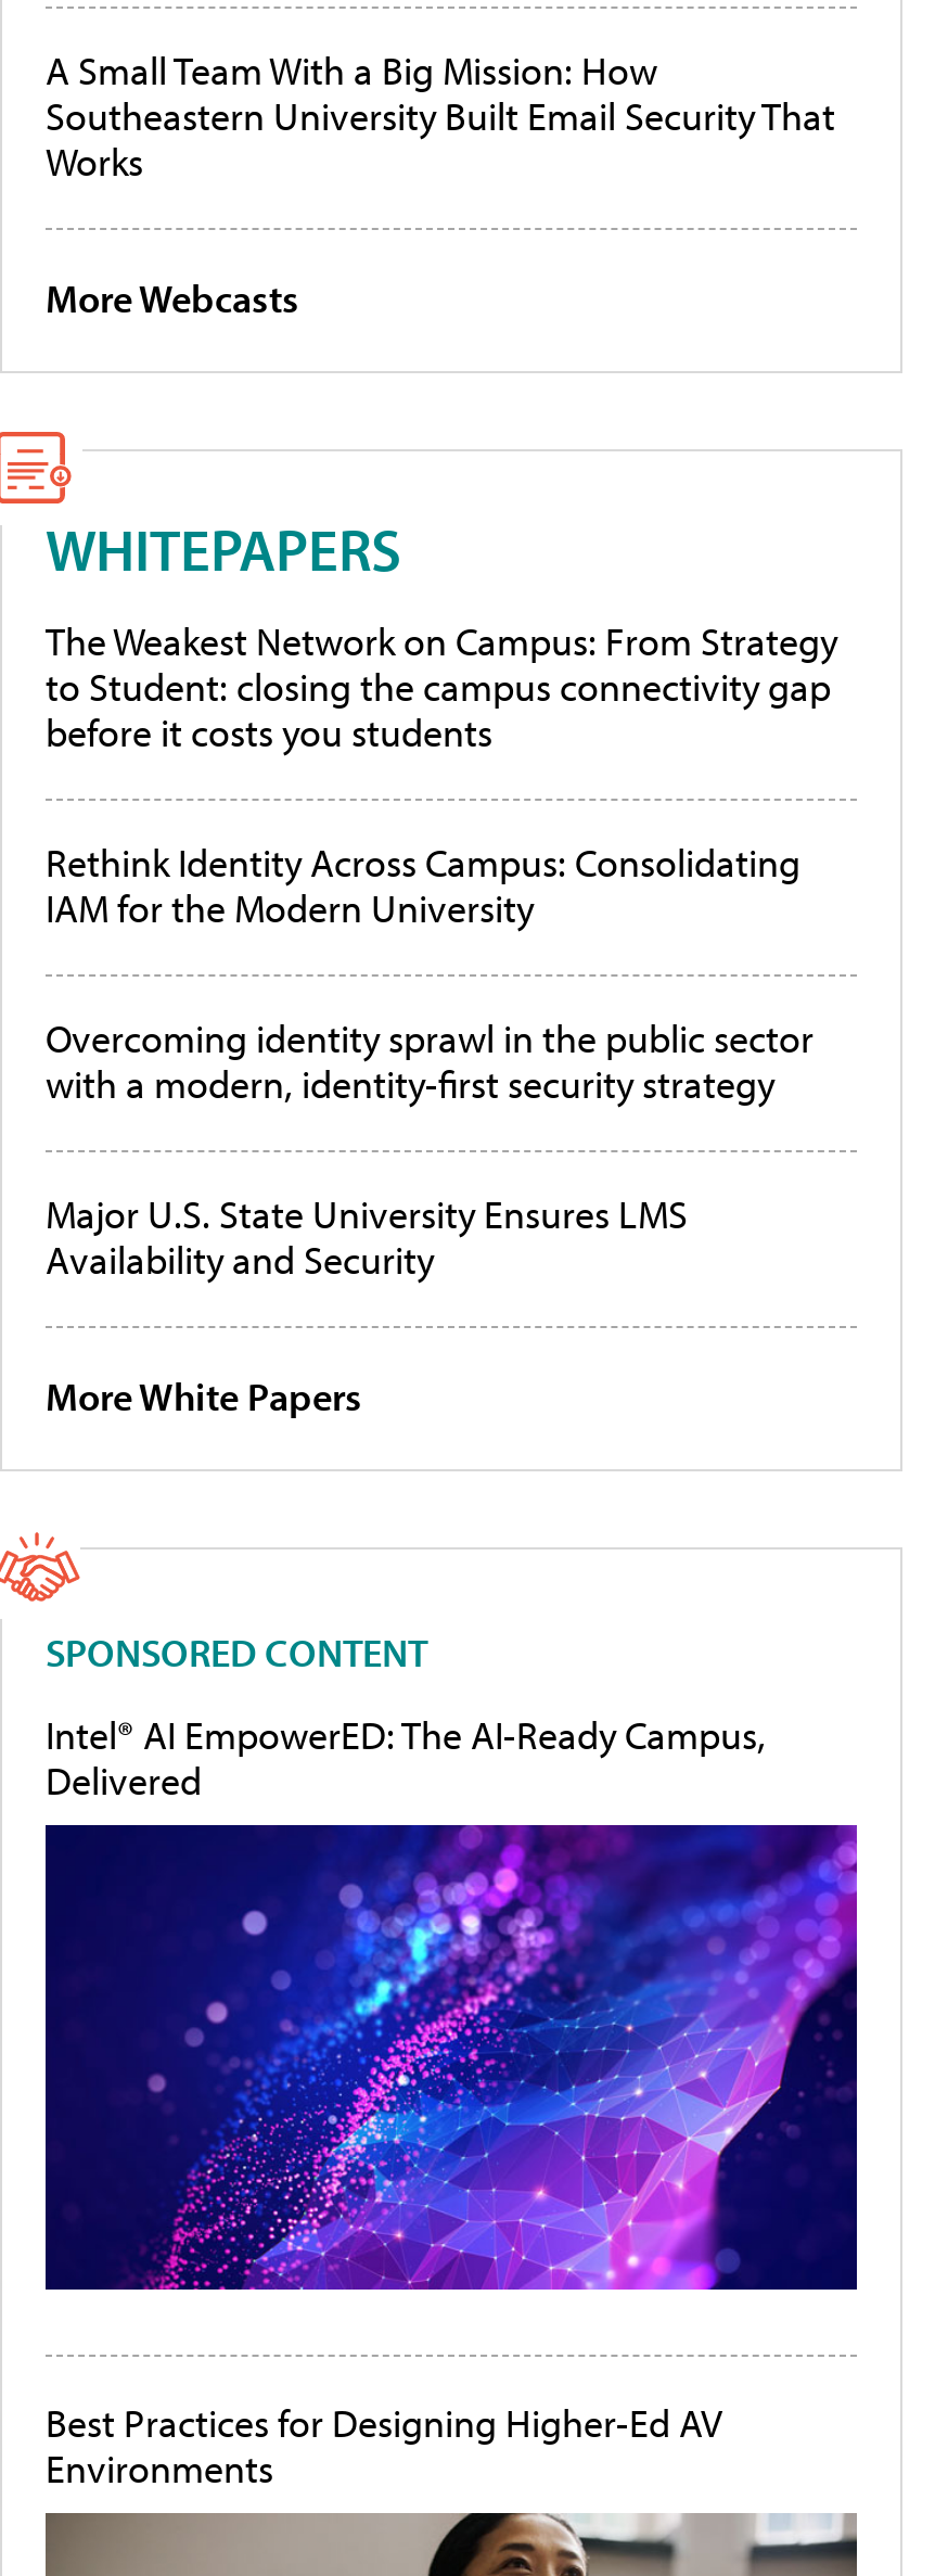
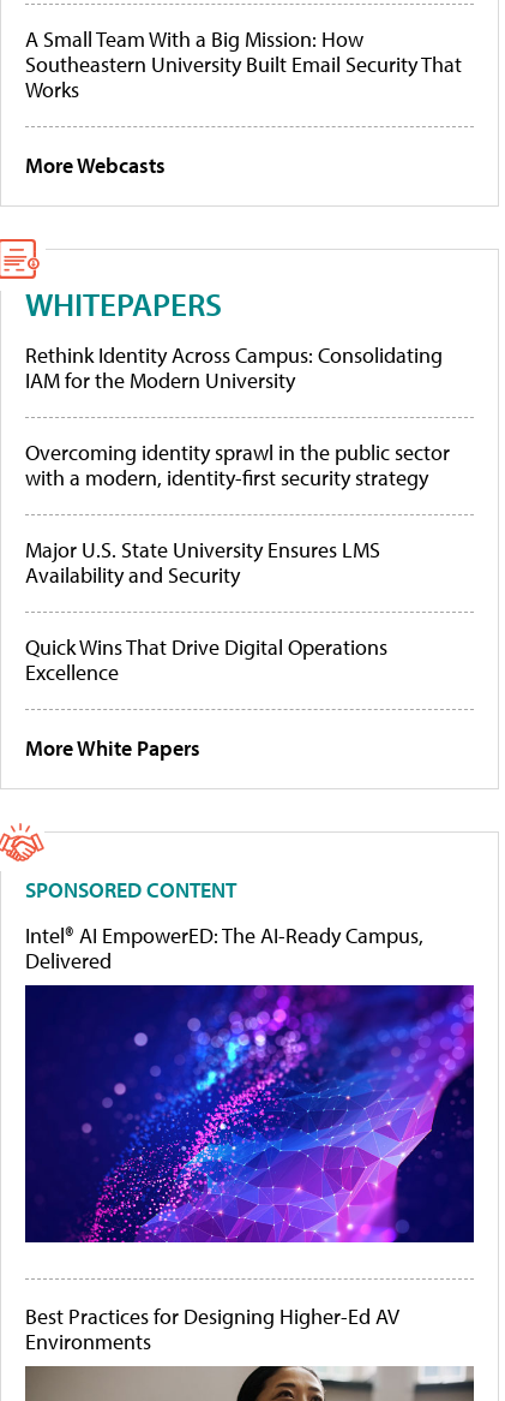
- The Weakest Network on Campus: From Strategy
- to Student: closing the campus connectivity gap
- before it costs you students

moved up: Rethink Identity Across Campus: Consolidating | IAM for the Modern University | Overcoming identity sprawl in the public sector | with a modern, identity-first security strategy | Major U.S. State University Ensures LMS | Availability and Security

+ Quick Wins That Drive Digital Operations
+ Excellence
